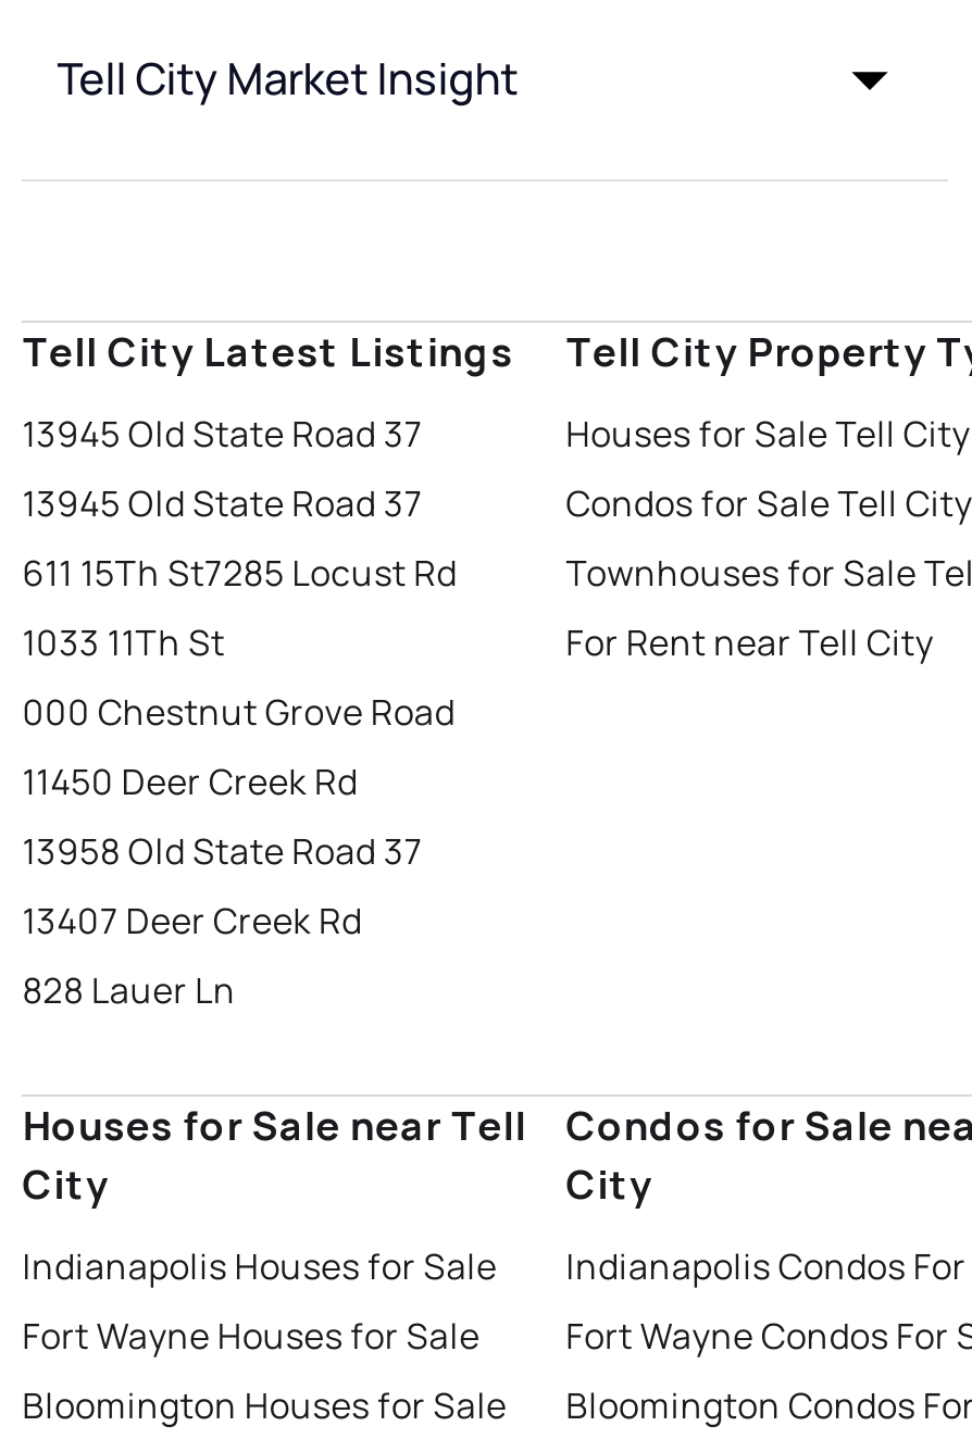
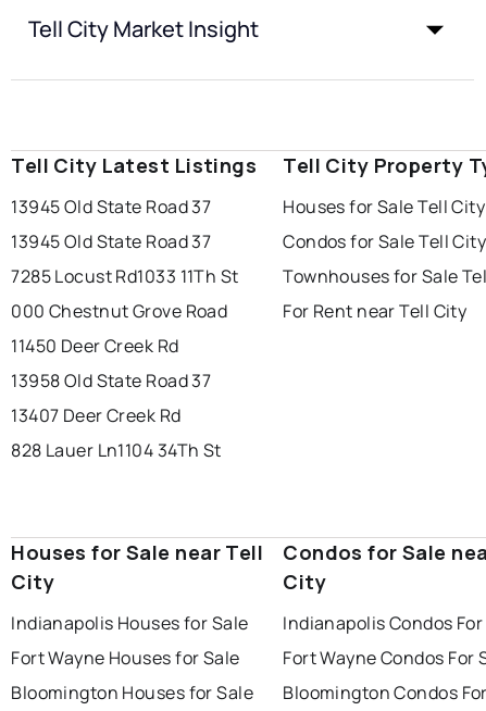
- 611 15Th St7285 Locust Rd
- 1033 11Th St
+ 7285 Locust Rd 1033 11Th St

moved up: 000 Chestnut Grove Road | 11450 Deer Creek Rd | 13958 Old State Road 37 | 13407 Deer Creek Rd

- 828 Lauer Ln
+ 828 Lauer Ln 1104 34Th St
